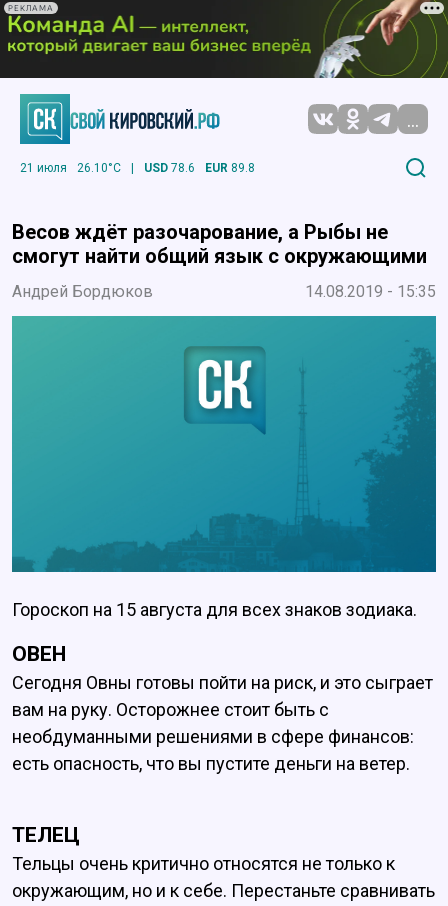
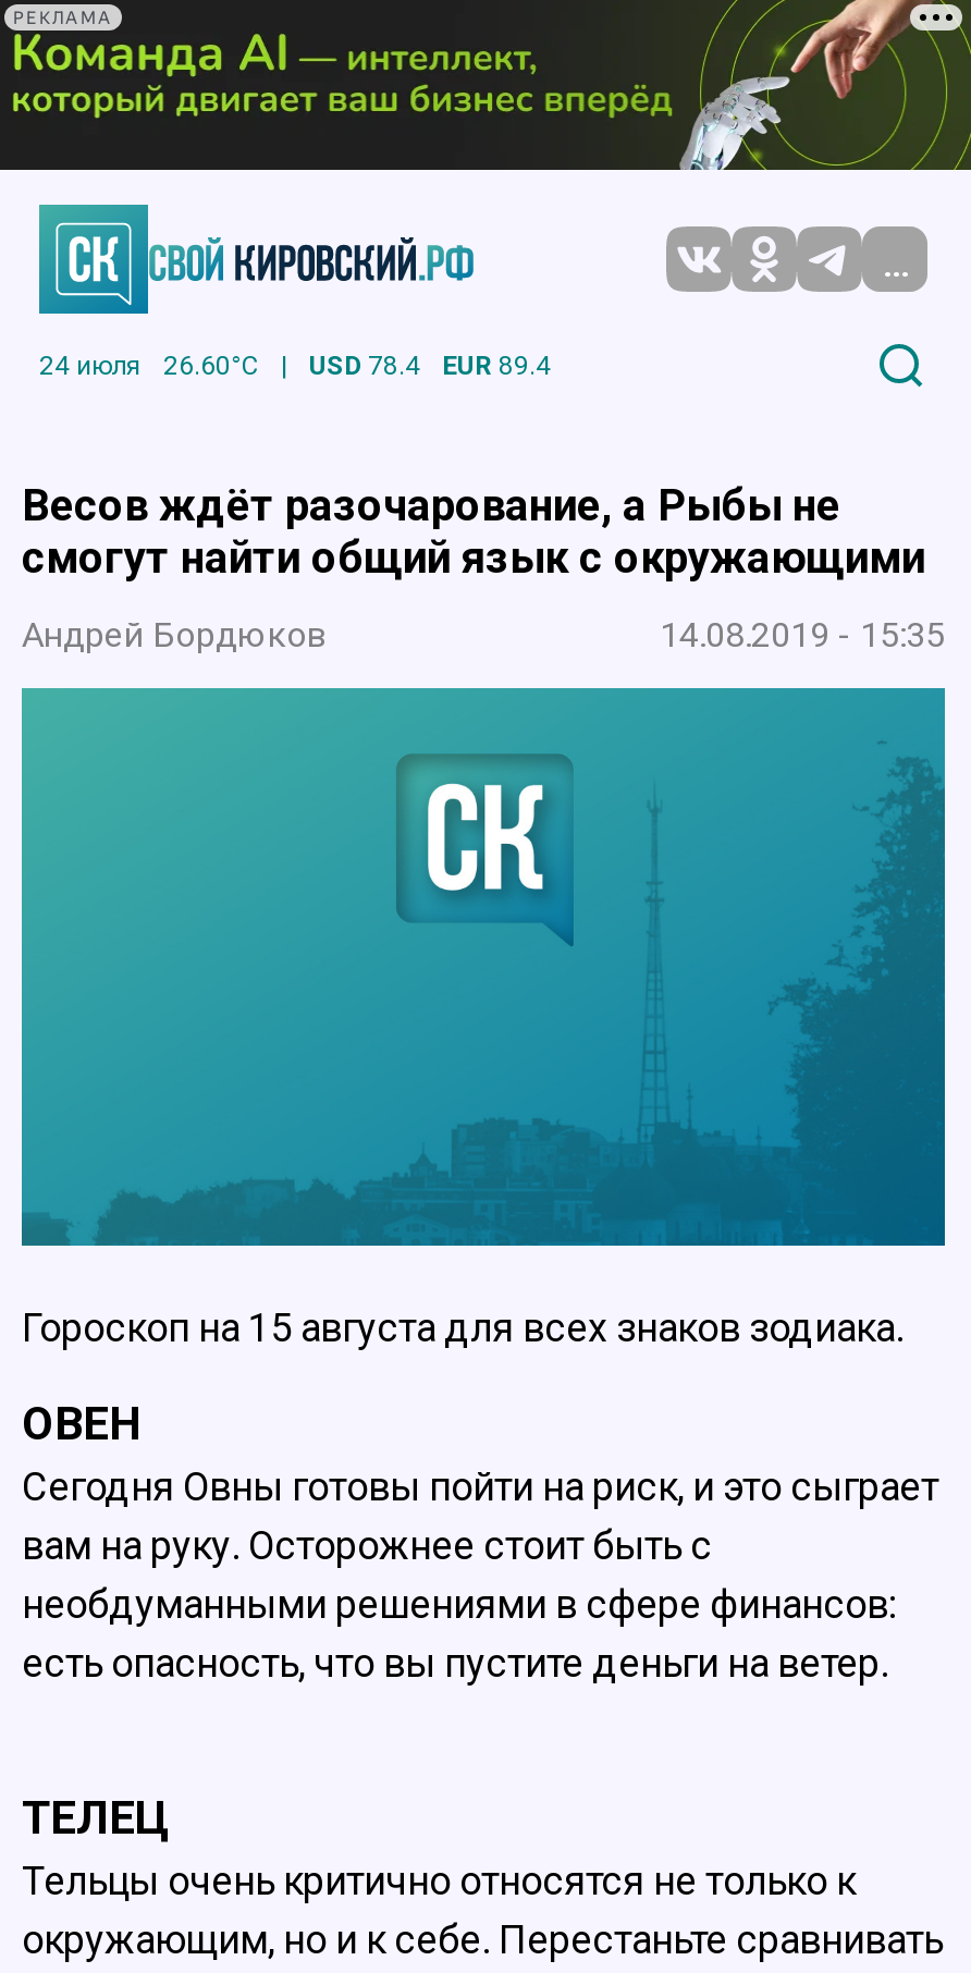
- 21 июля
- 26.10°C
+ 24 июля
+ 26.60°C

- USD 78.6
+ USD 78.4

- EUR 89.8
+ EUR 89.4
